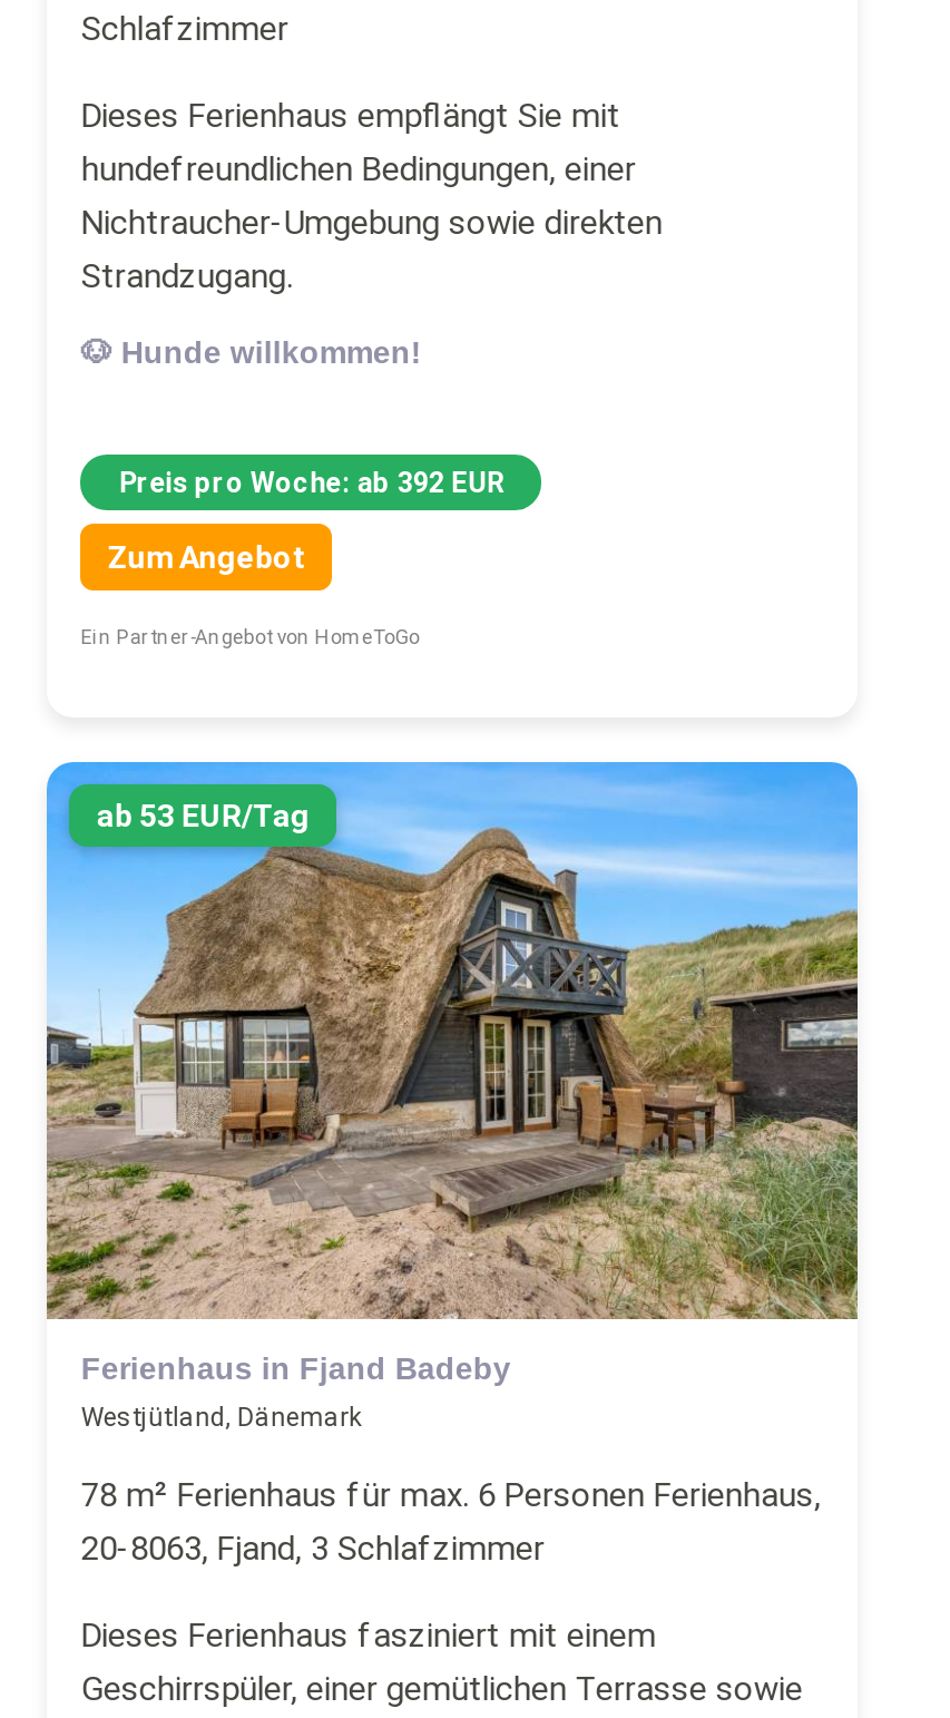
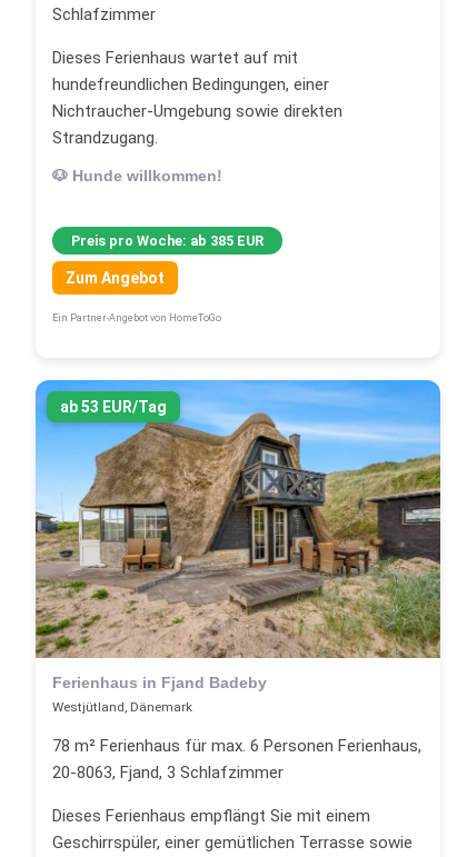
- Dieses Ferienhaus empflängt Sie mit
+ Dieses Ferienhaus wartet auf mit

- Preis pro Woche: ab 392 EUR
+ Preis pro Woche: ab 385 EUR

- Dieses Ferienhaus fasziniert mit einem
+ Dieses Ferienhaus empflängt Sie mit einem
